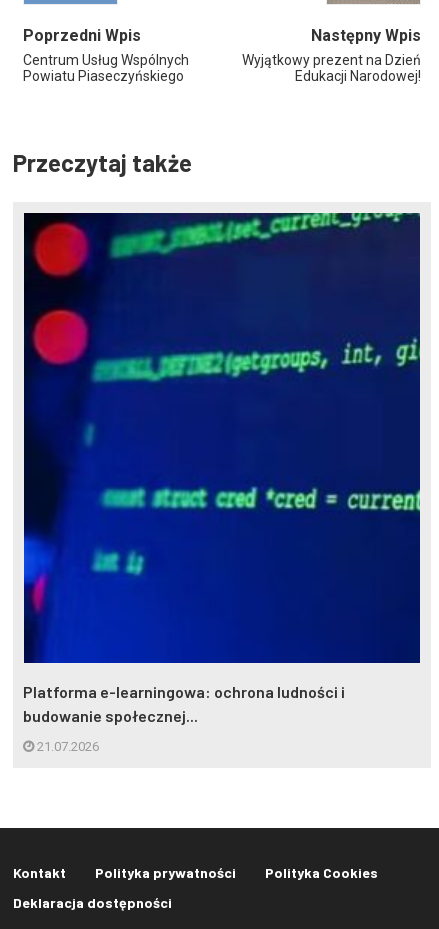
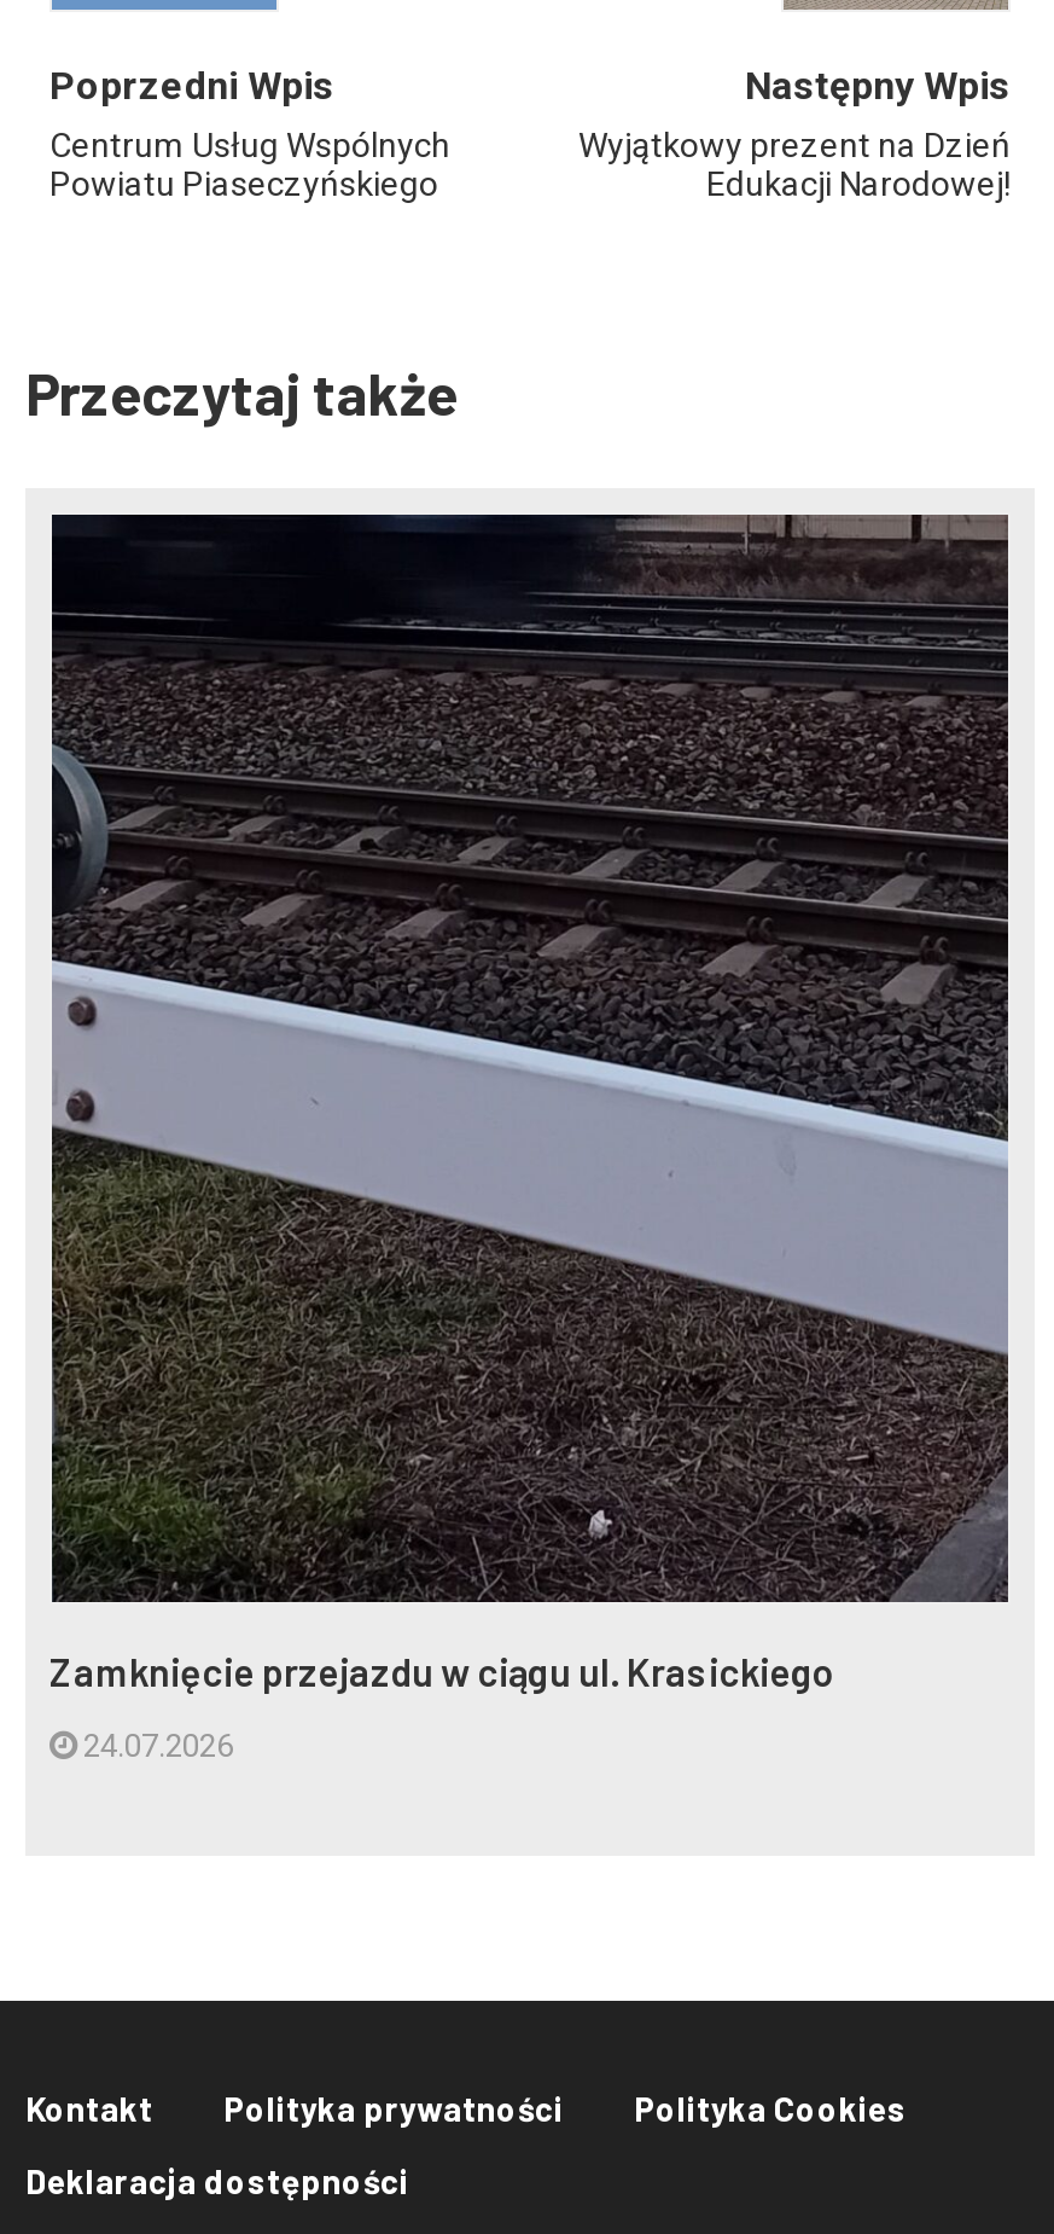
- [image]
- Platforma e-learningowa: ochrona ludności i
- budowanie społecznej...
+ [image]
+ Zamknięcie przejazdu w ciągu ul. Krasickiego

- 21.07.2026
+ 24.07.2026
